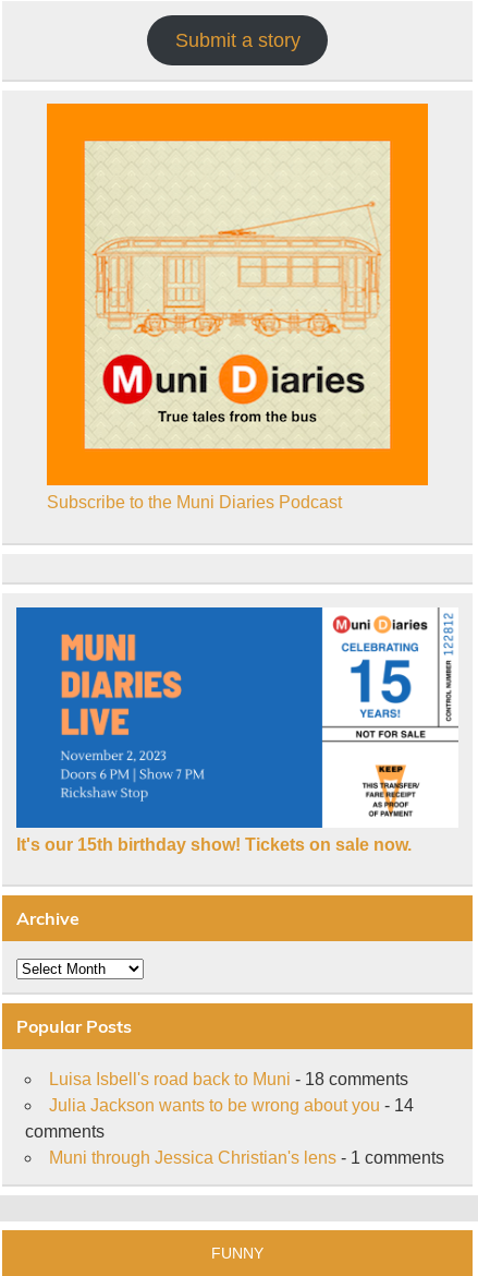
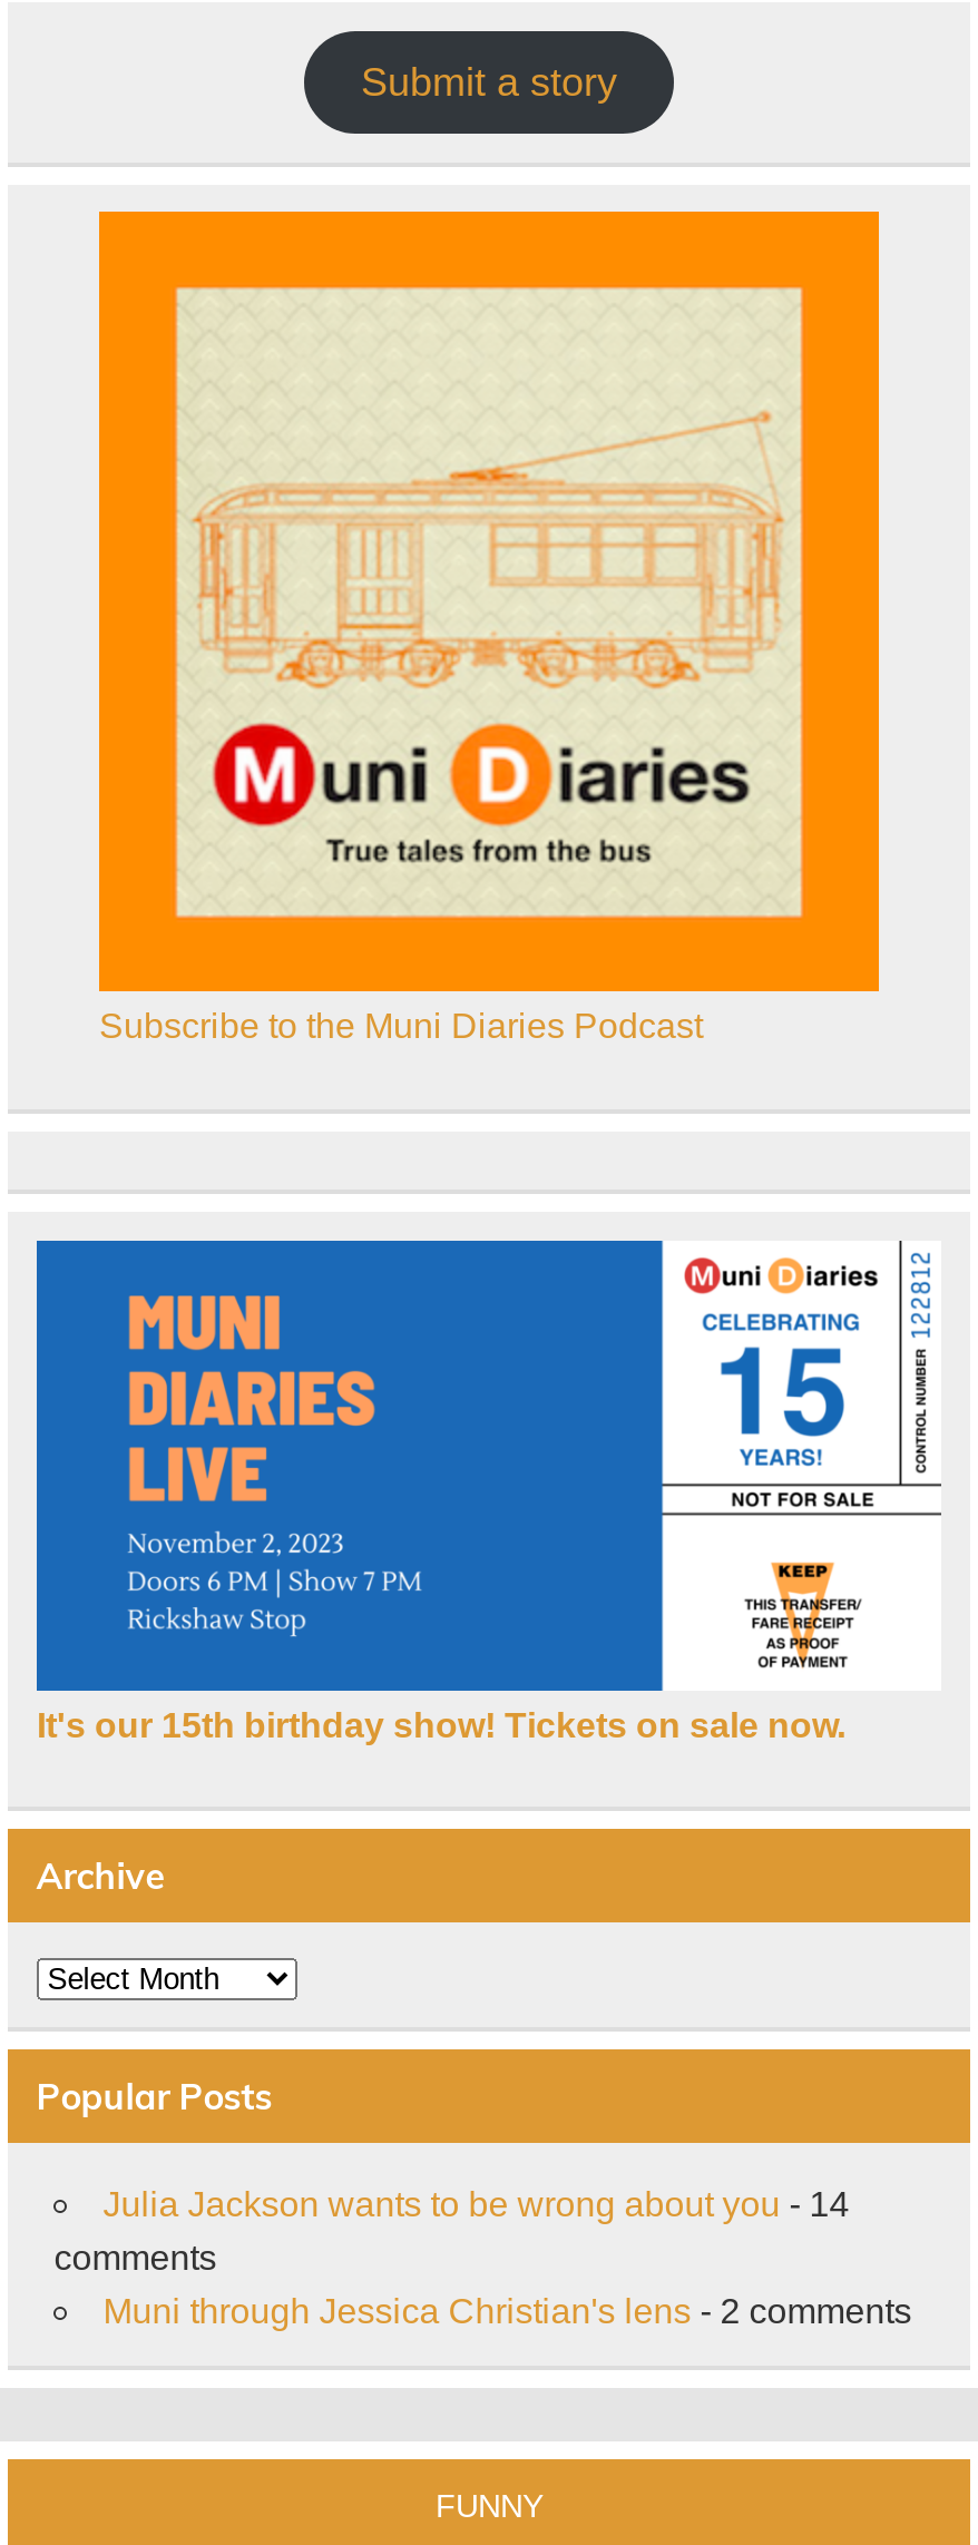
- Luisa Isbell's road back to Muni - 18 comments

- Muni through Jessica Christian's lens - 1 comments
+ Muni through Jessica Christian's lens - 2 comments
